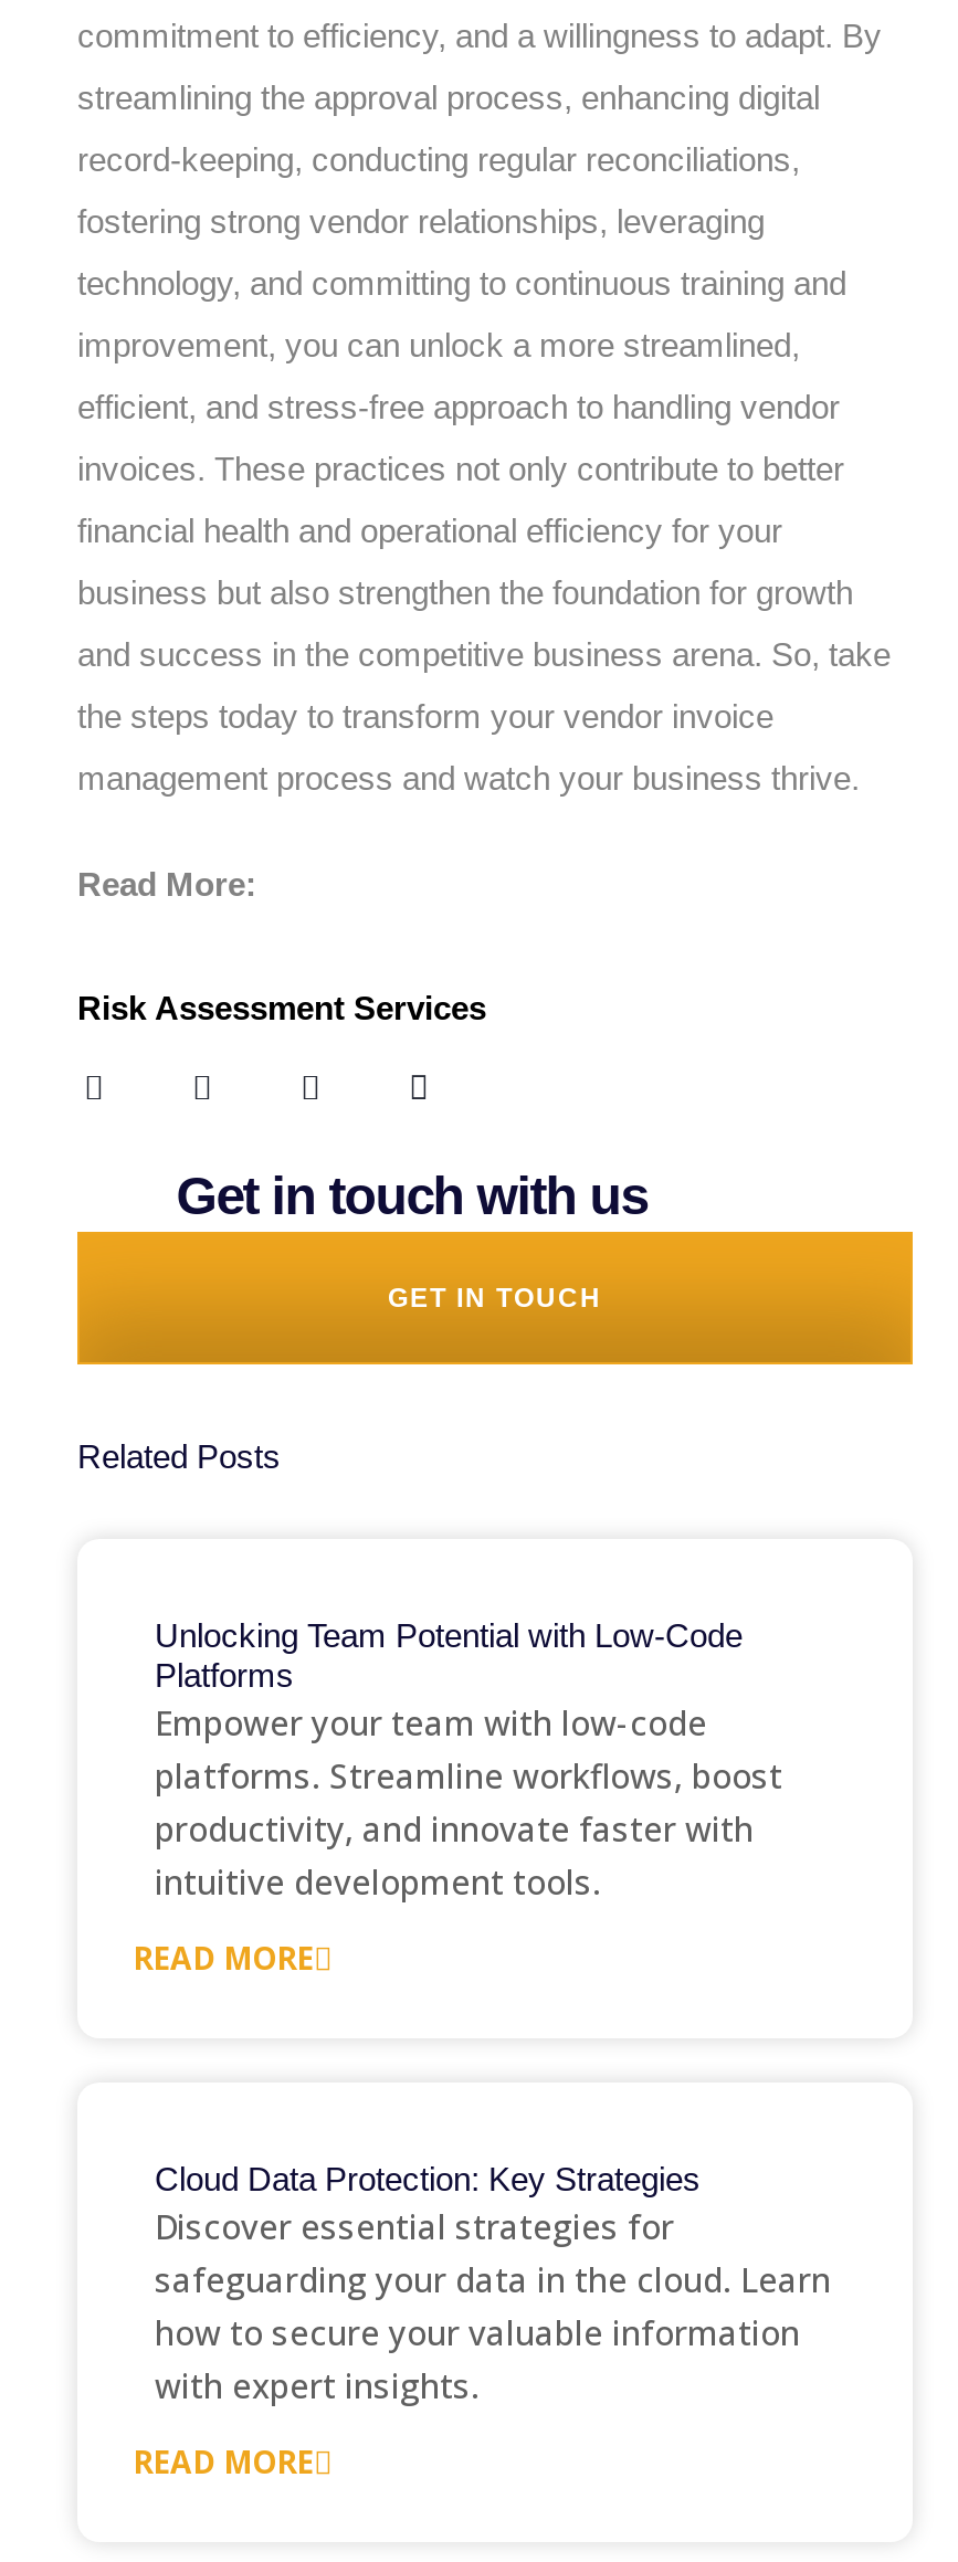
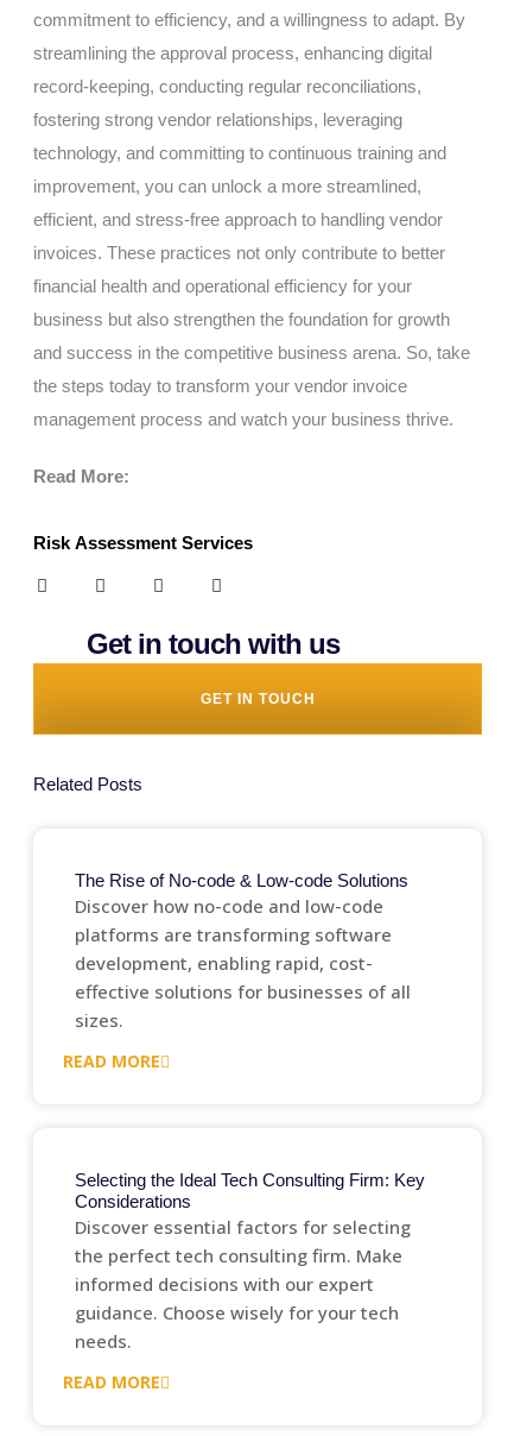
- Unlocking Team Potential with Low-Code
- Platforms
- Empower your team with low-code
- platforms. Streamline workflows, boost
- productivity, and innovate faster with
- intuitive development tools.
+ The Rise of No-code & Low-code Solutions
+ Discover how no-code and low-code
+ platforms are transforming software
+ development, enabling rapid, cost-
+ effective solutions for businesses of all
+ sizes.

- Cloud Data Protection: Key Strategies
- Discover essential strategies for
- safeguarding your data in the cloud. Learn
- how to secure your valuable information
- with expert insights.
+ Selecting the Ideal Tech Consulting Firm: Key
+ Considerations
+ Discover essential factors for selecting
+ the perfect tech consulting firm. Make
+ informed decisions with our expert
+ guidance. Choose wisely for your tech
+ needs.
